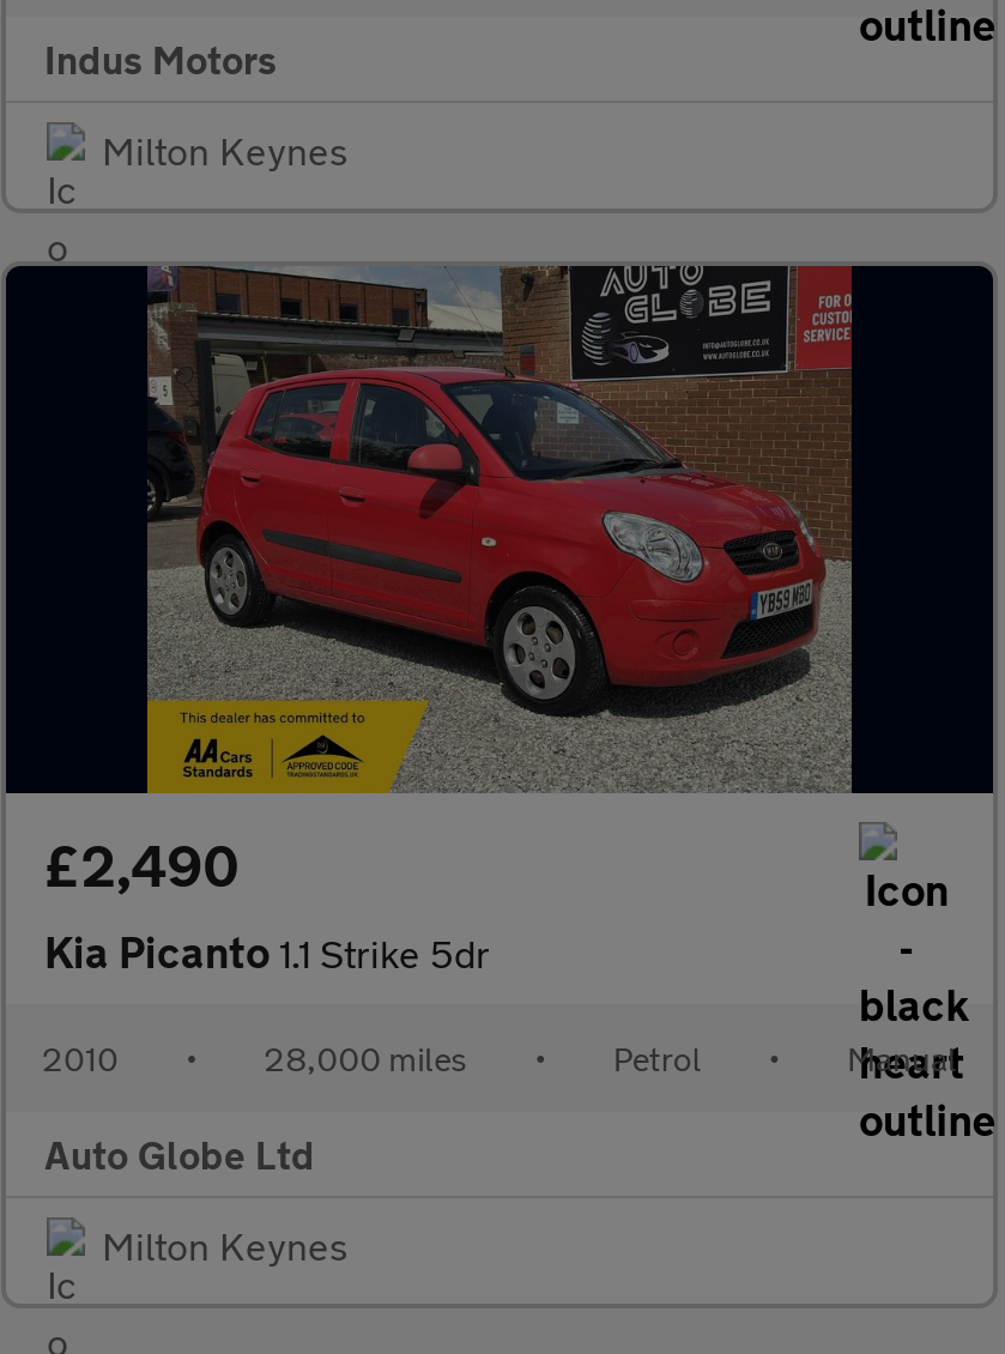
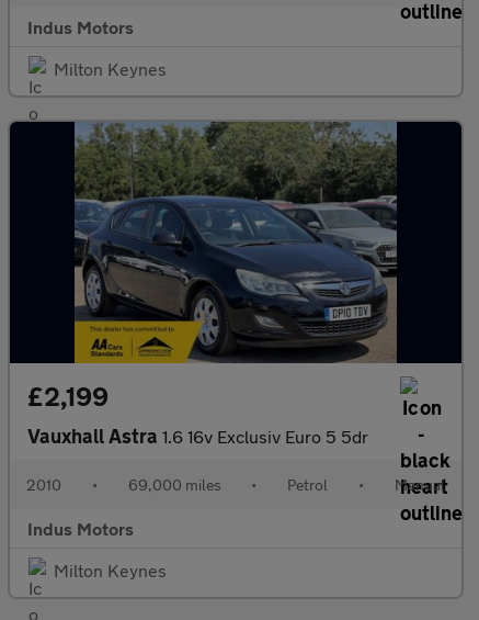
- [image]
- £2,490
- Kia Picanto 1.1 Strike 5dr
+ [image]
+ £2,199
+ Vauxhall Astra 1.6 16v Exclusiv Euro 5 5dr

- 28,000 miles
+ 69,000 miles

- Auto Globe Ltd
+ Indus Motors
